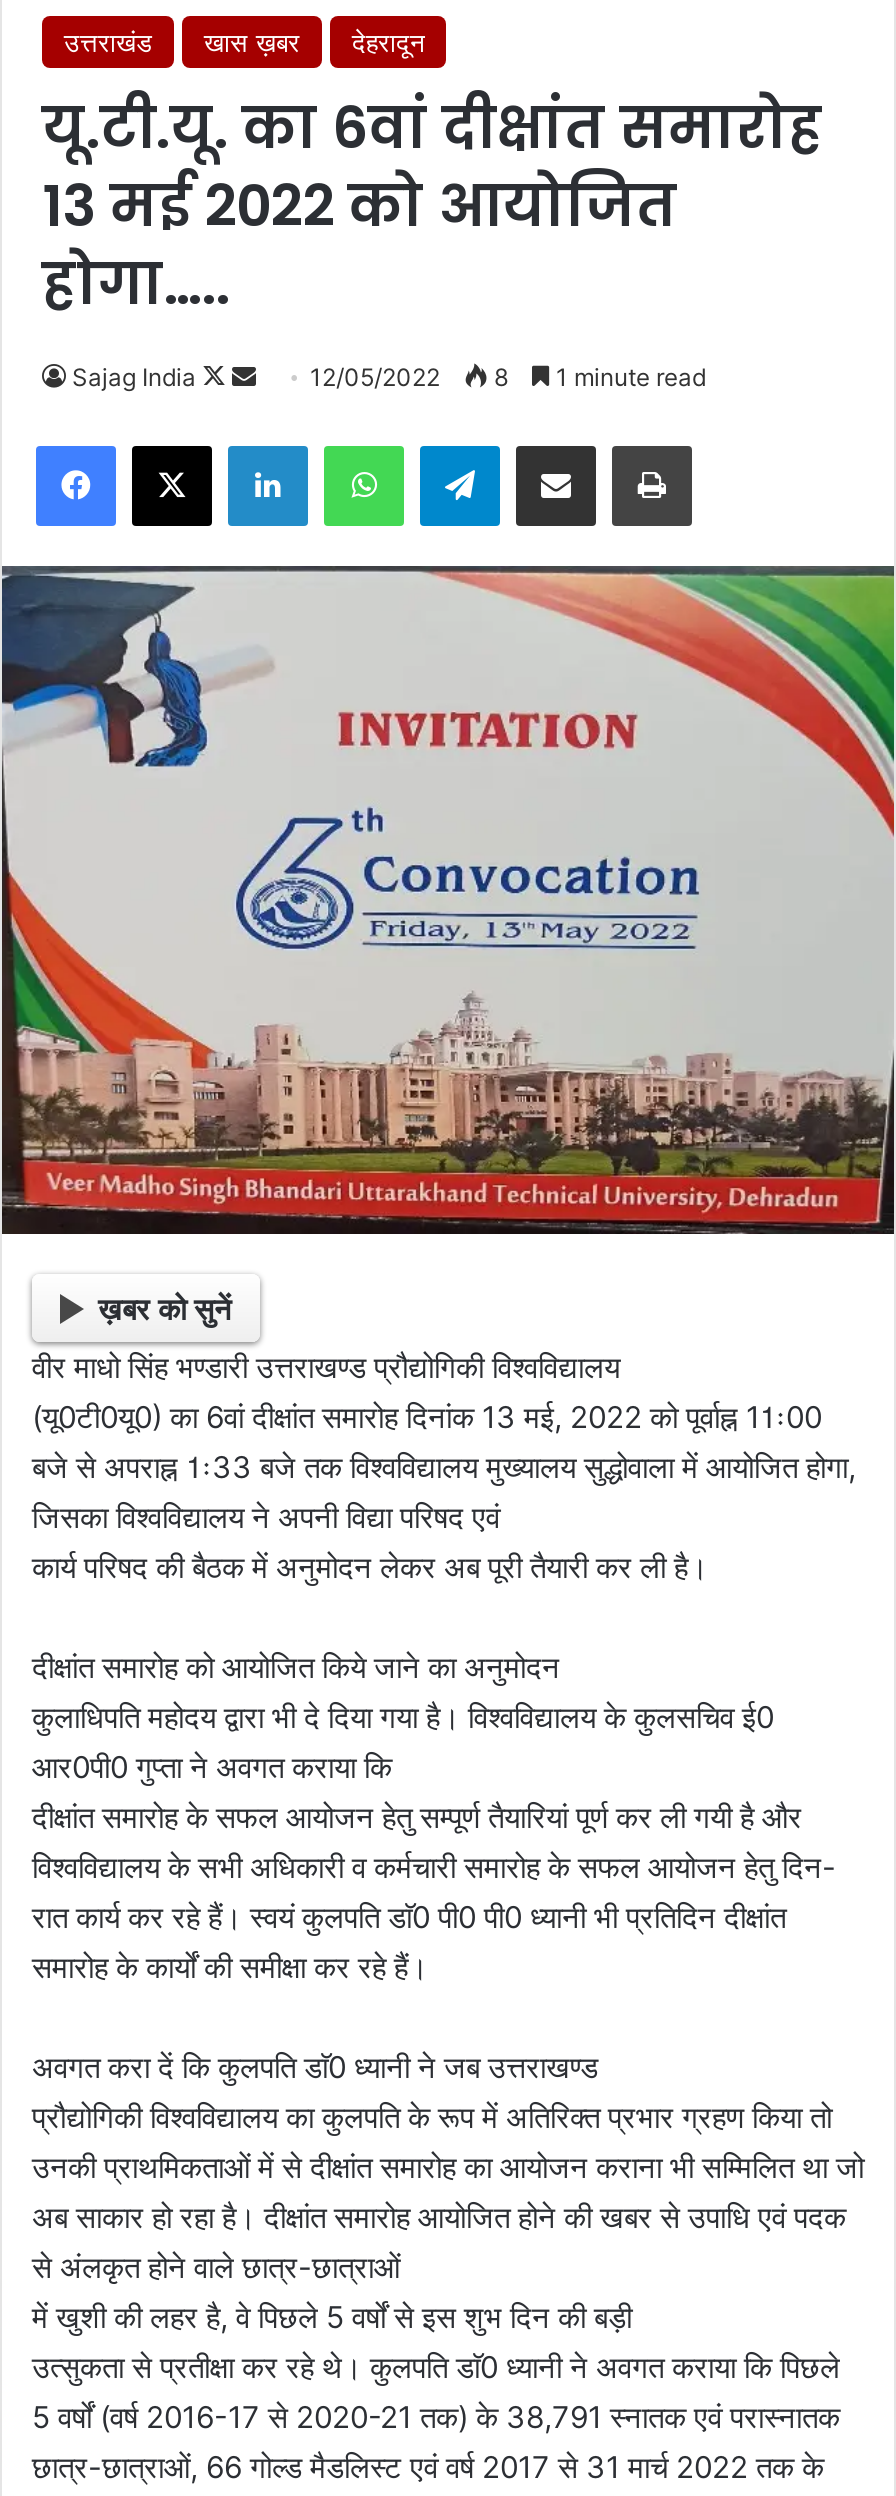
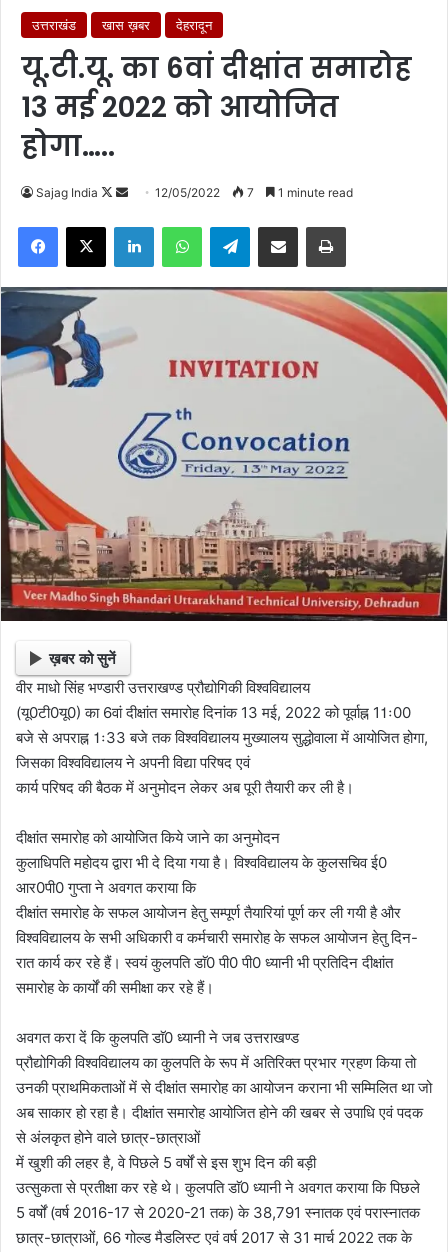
- 8
+ 7
